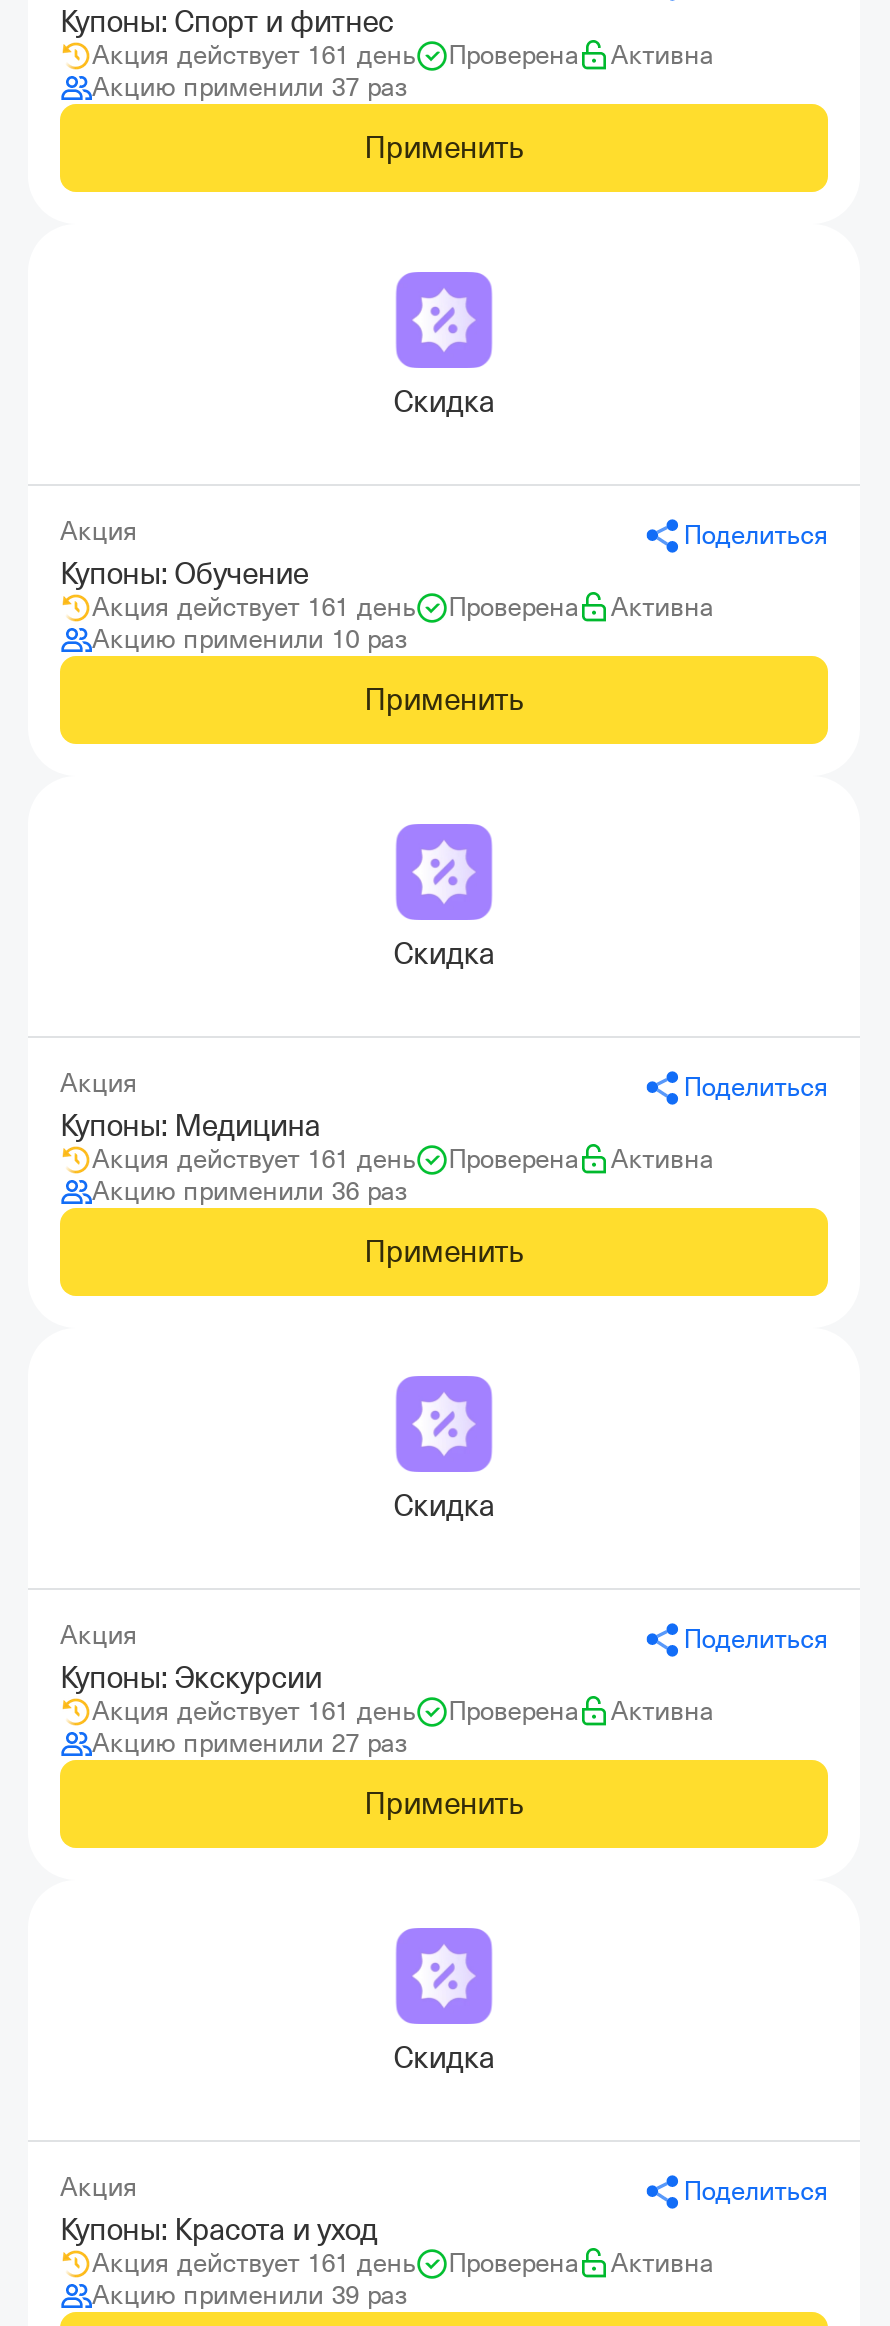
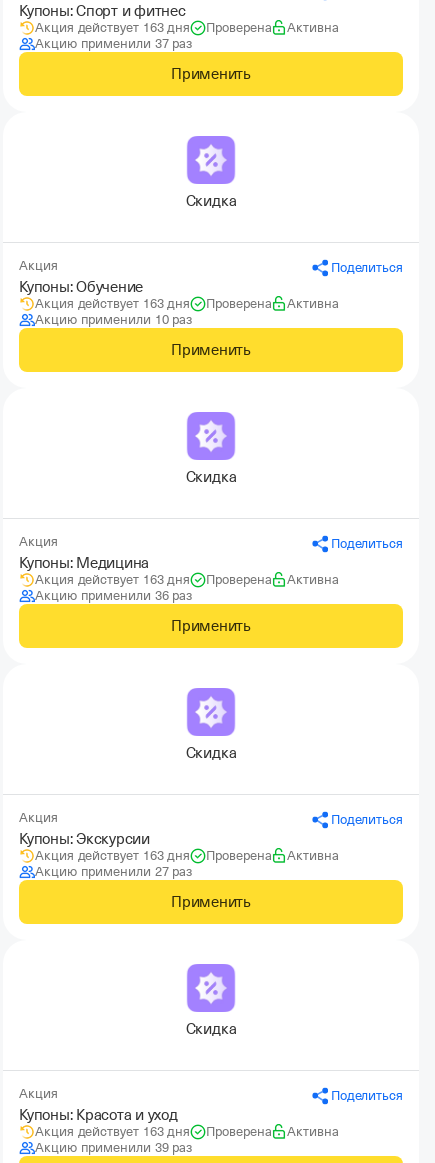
- Акция действует 161 день
+ Акция действует 163 дня

- Акция действует 161 день
+ Акция действует 163 дня

- Акция действует 161 день
+ Акция действует 163 дня

- Акция действует 161 день
+ Акция действует 163 дня

- Акция действует 161 день
+ Акция действует 163 дня
